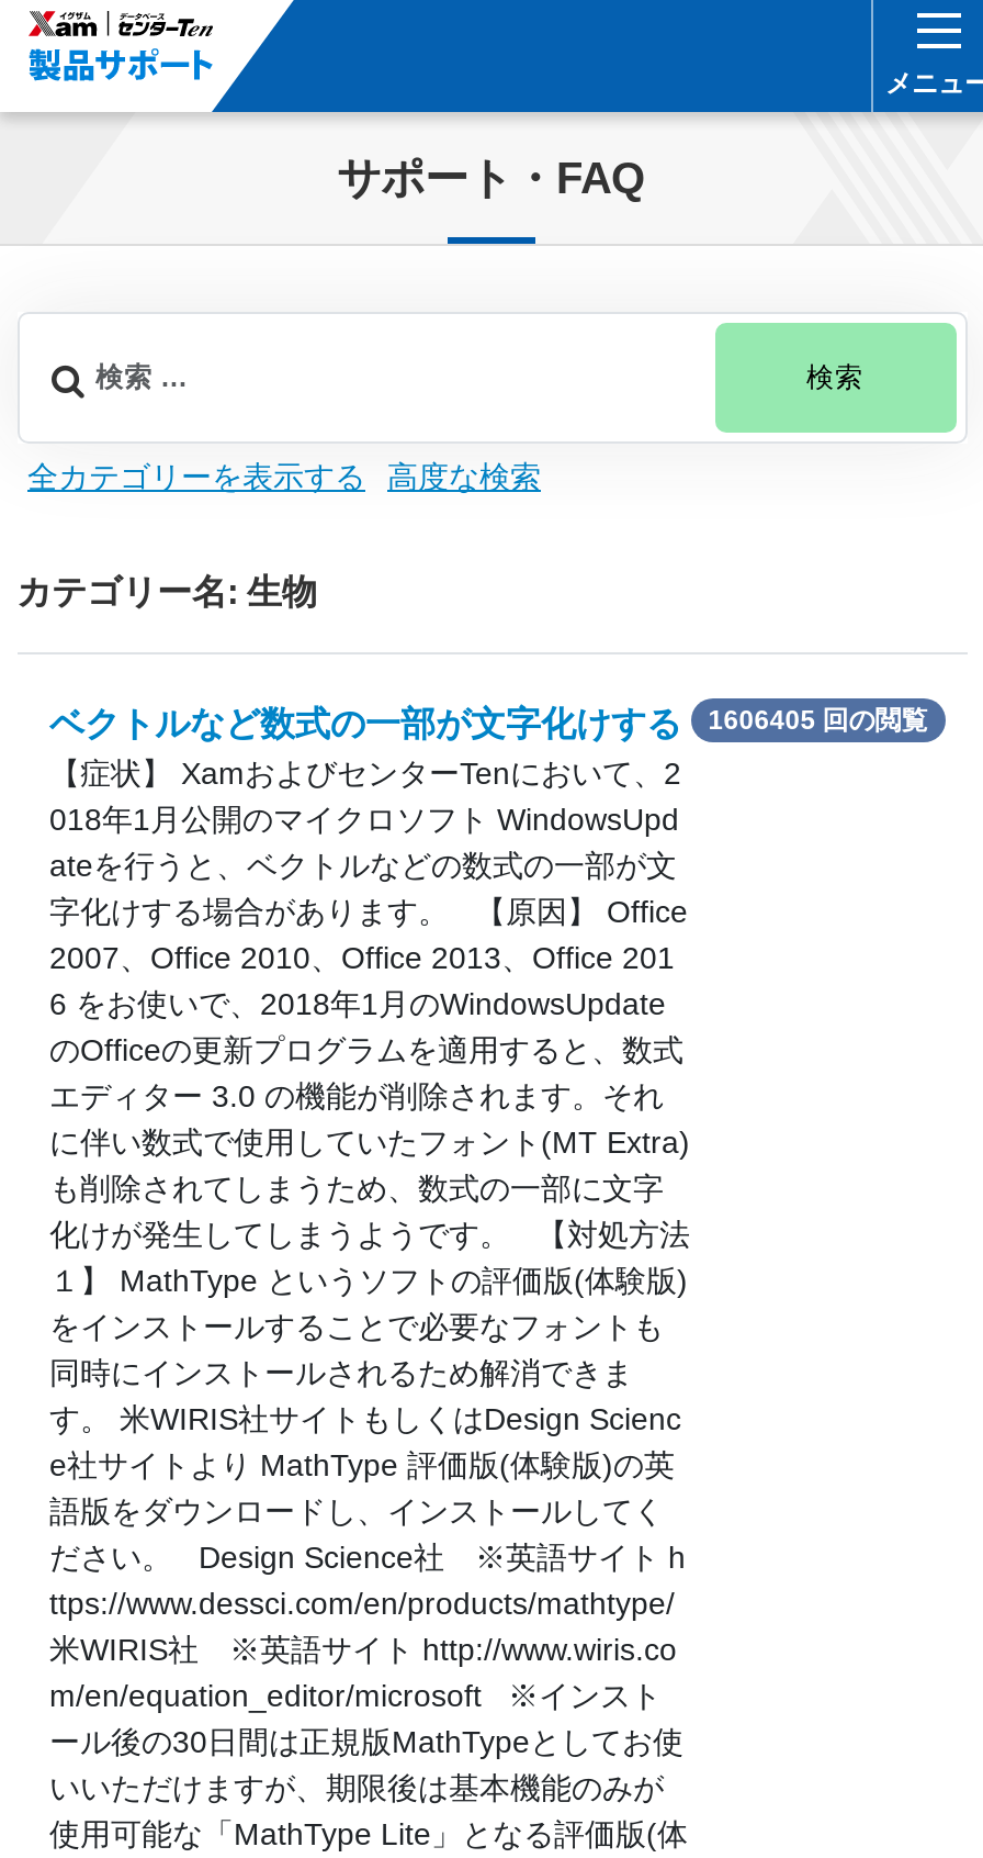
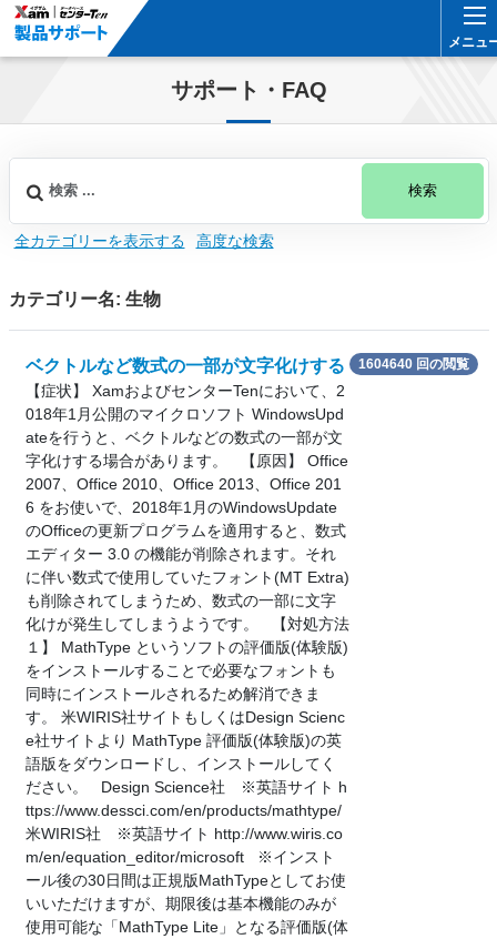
- ベクトルなど数式の一部が文字化けする 1606405 回の閲覧
+ ベクトルなど数式の一部が文字化けする 1604640 回の閲覧
